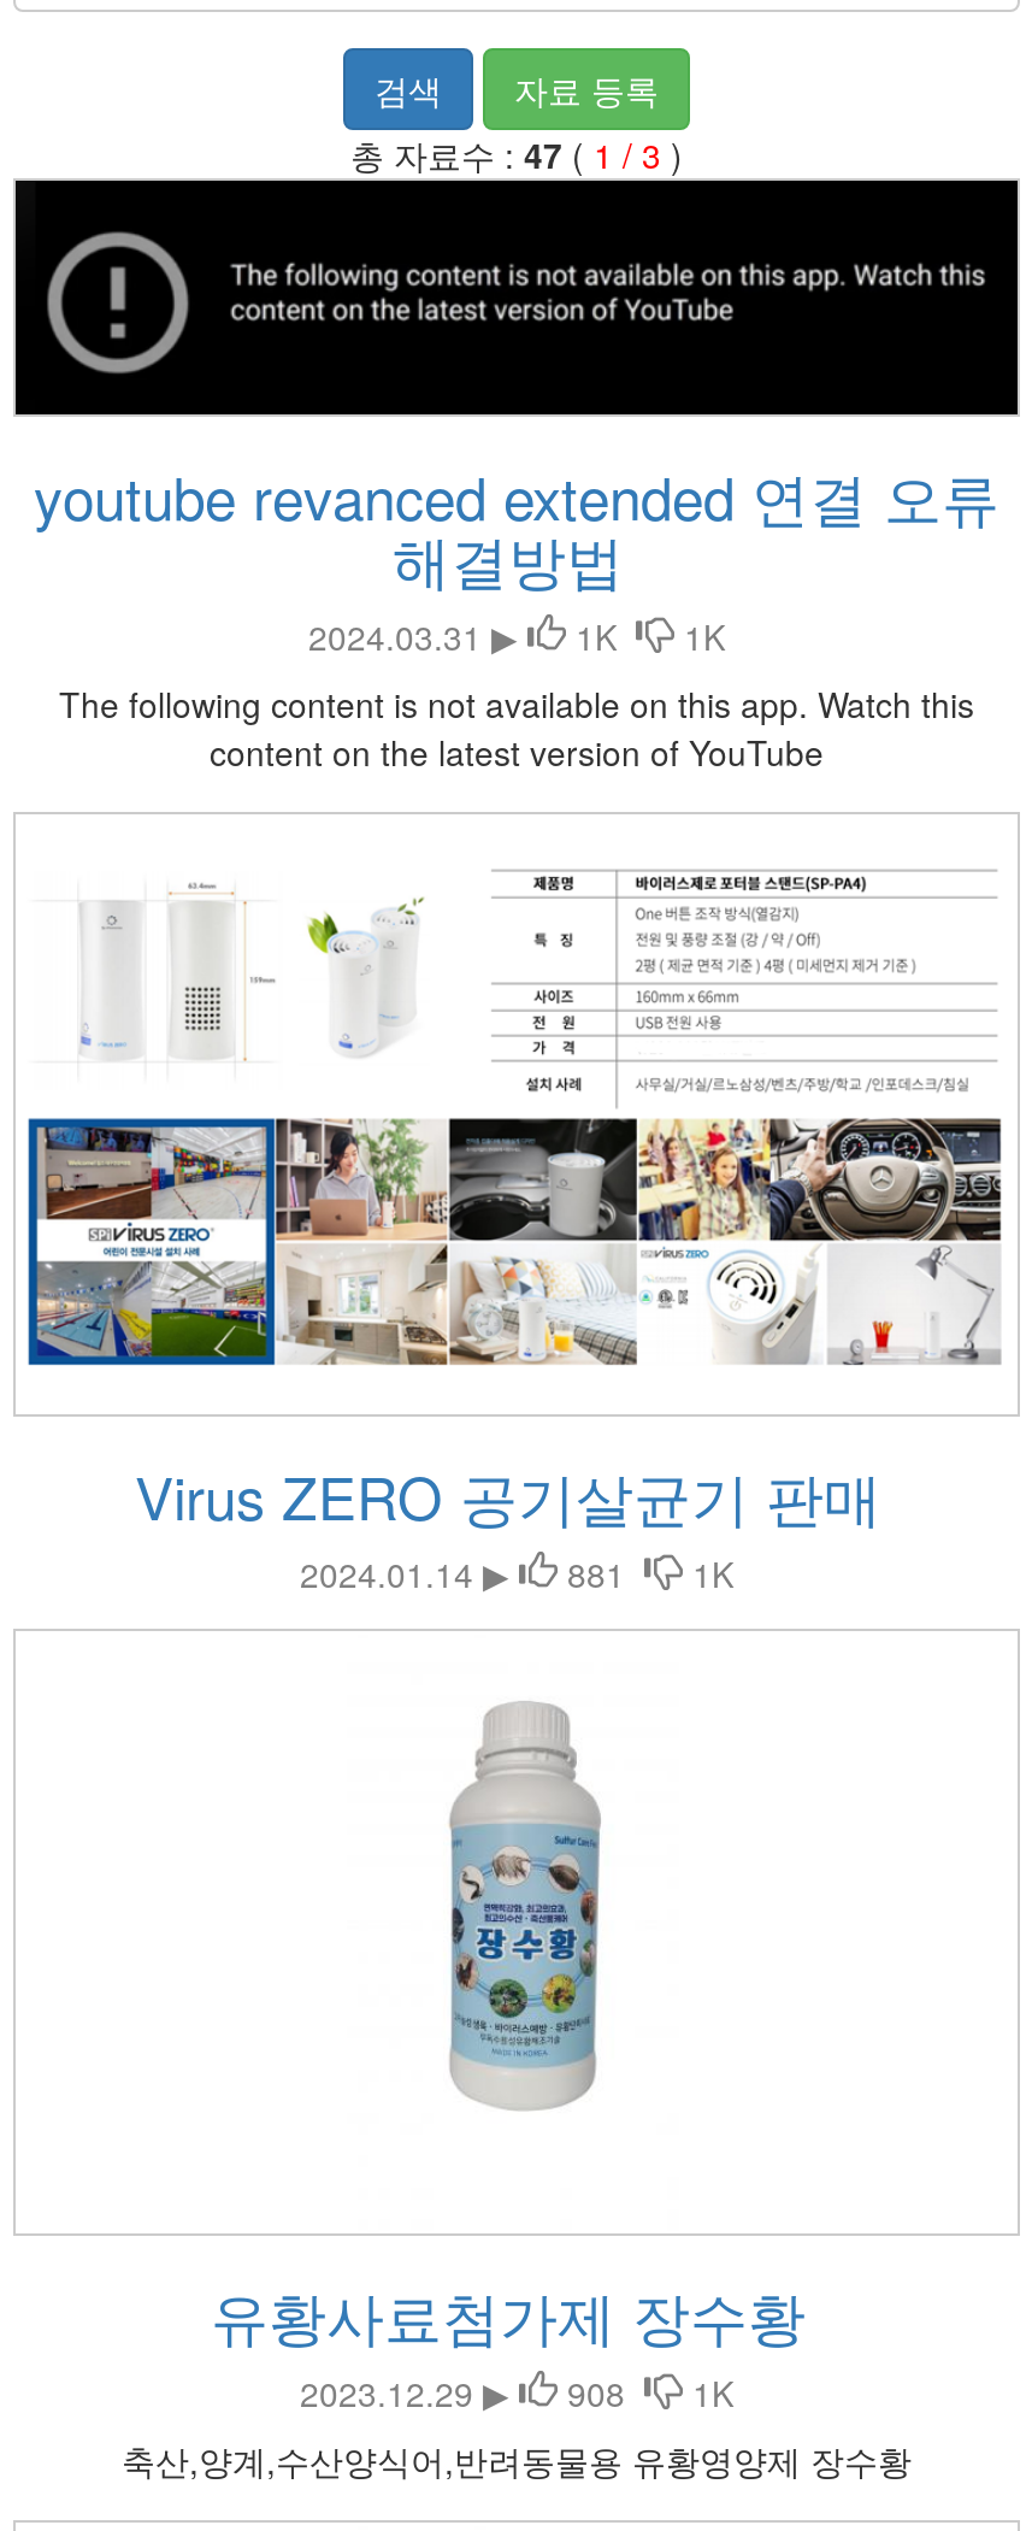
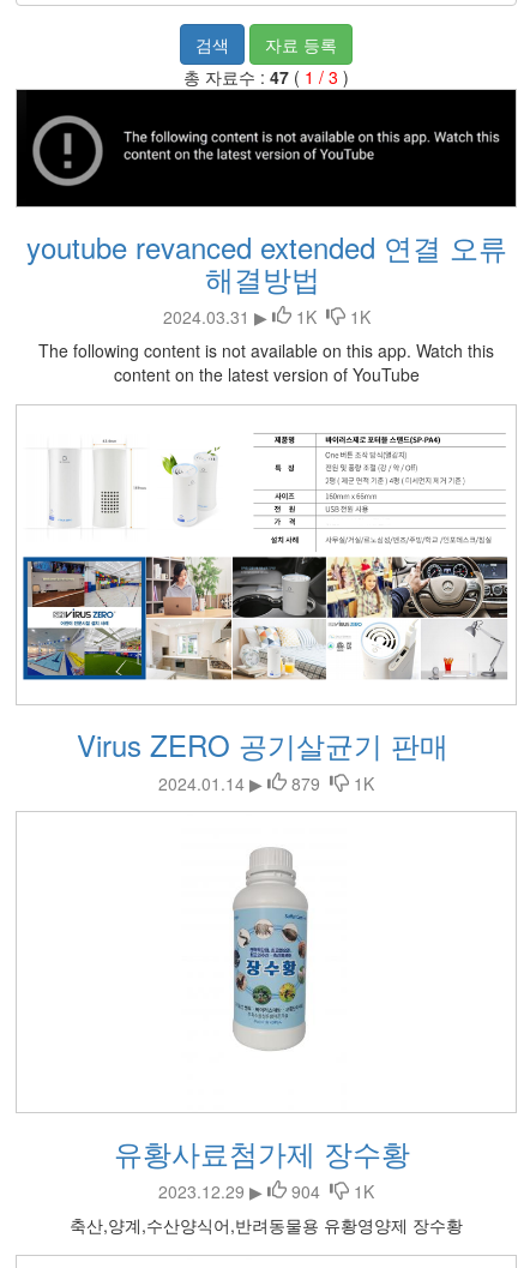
- 881
+ 879

- 908
+ 904
